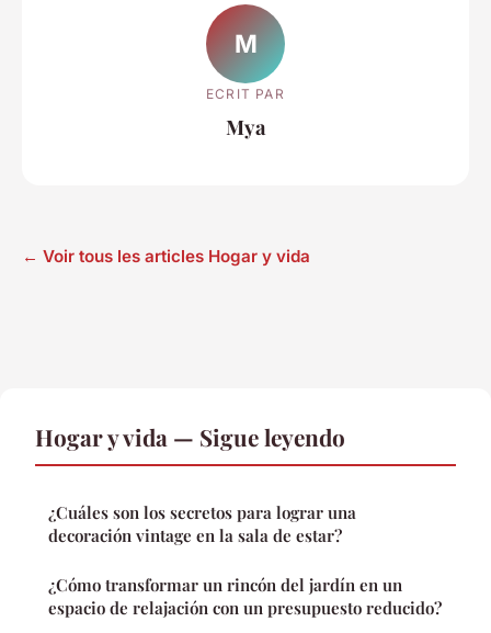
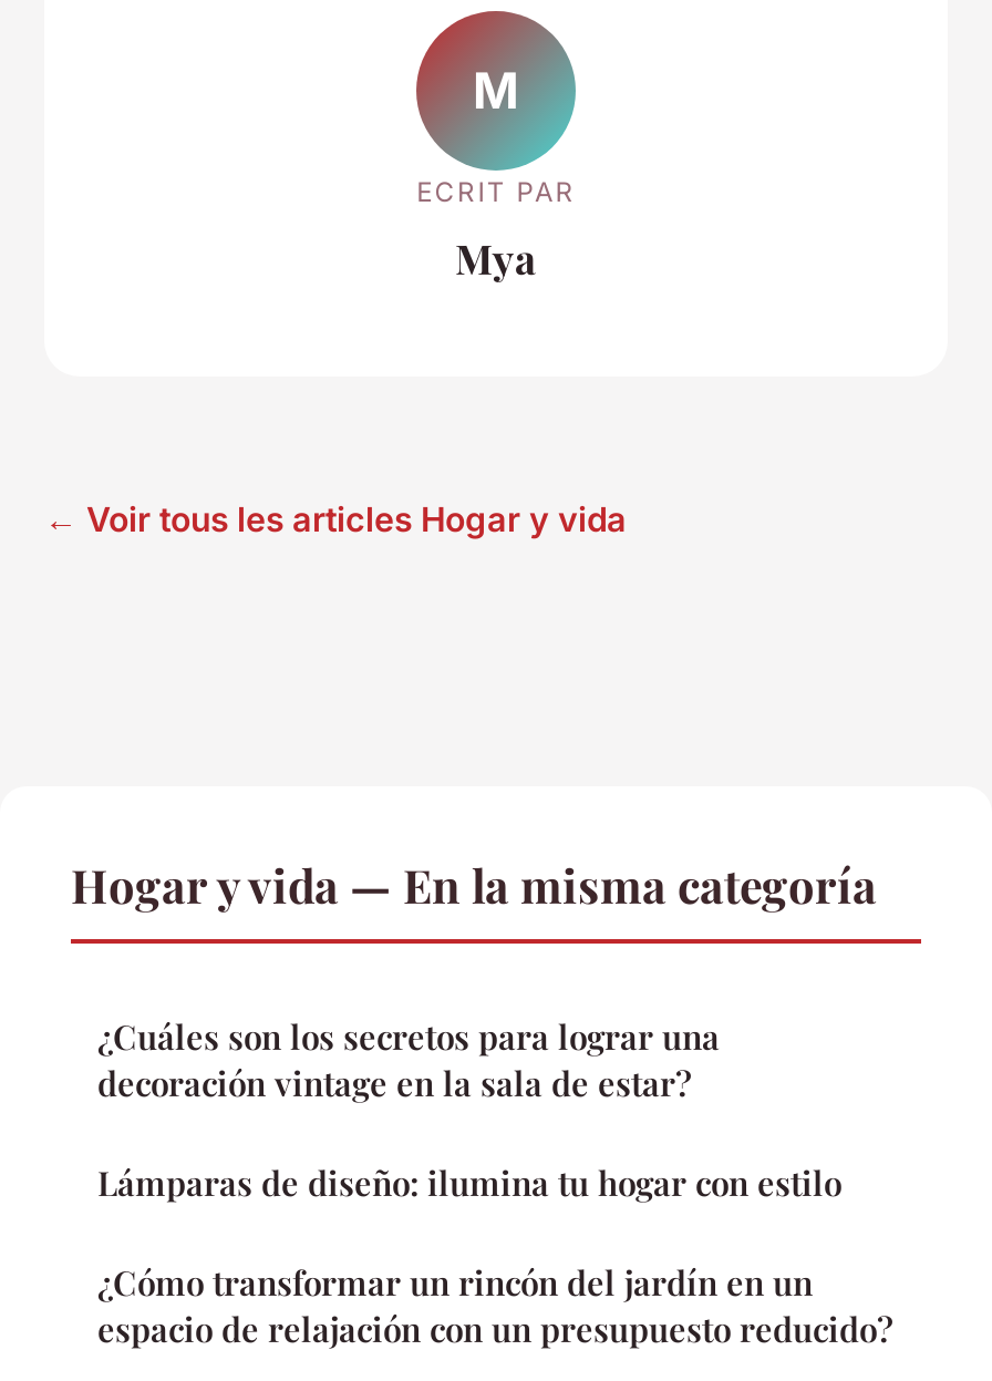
- Hogar y vida — Sigue leyendo
+ Hogar y vida — En la misma categoría

+ Lámparas de diseño: ilumina tu hogar con estilo
